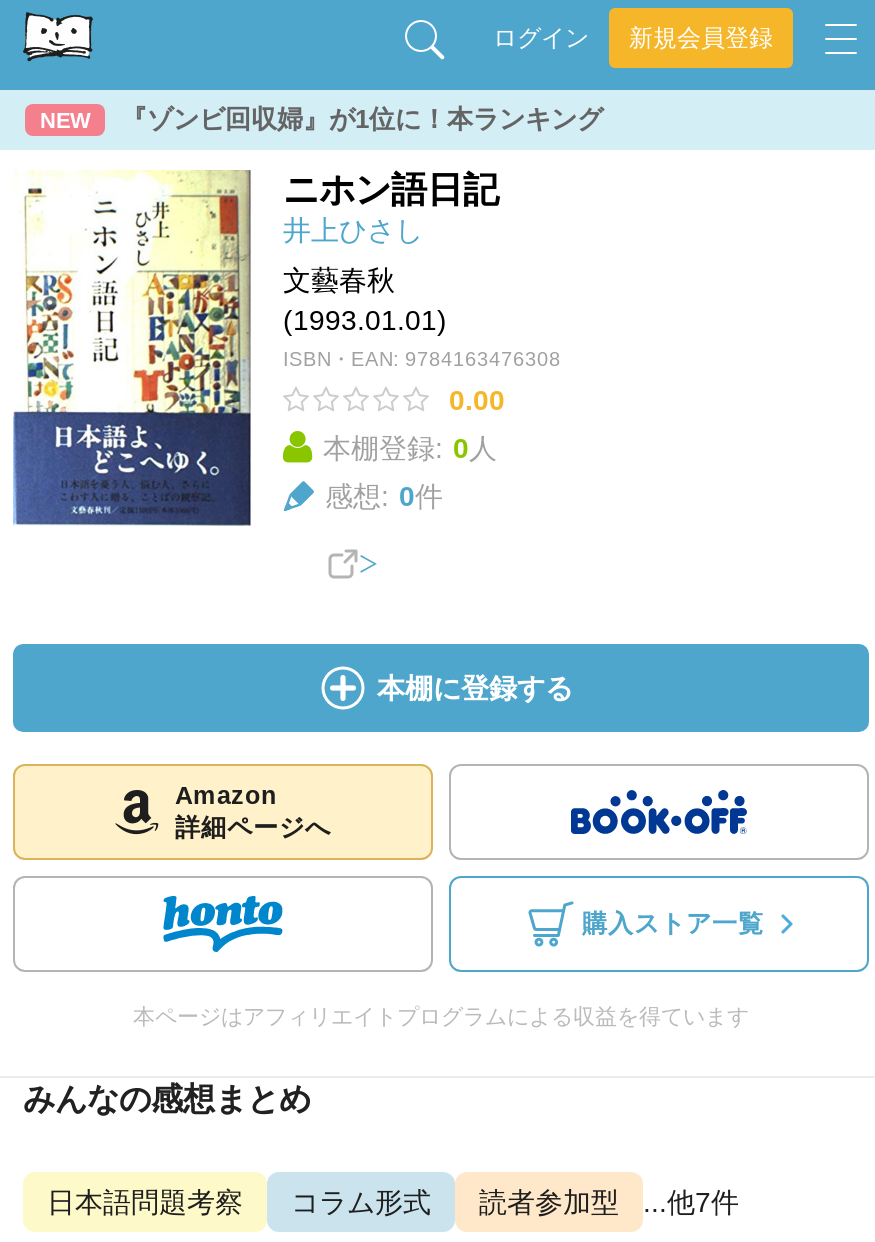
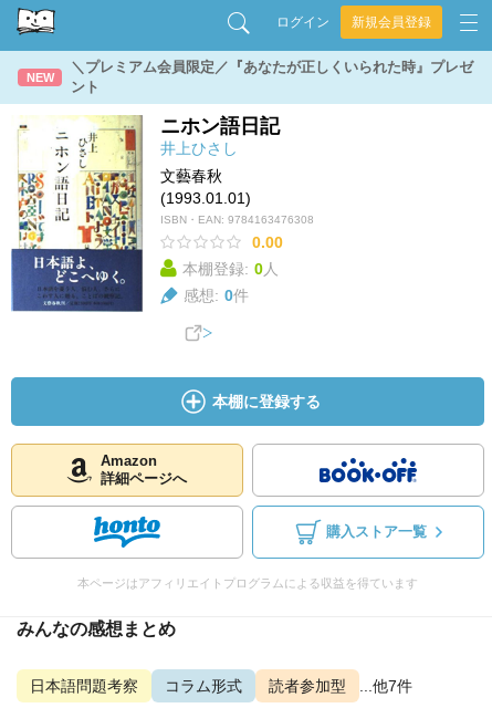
- 『ゾンビ回収婦』が1位に！本ランキング
+ ＼プレミアム会員限定／『あなたが正しくいられた時』プレゼ
+ ント
